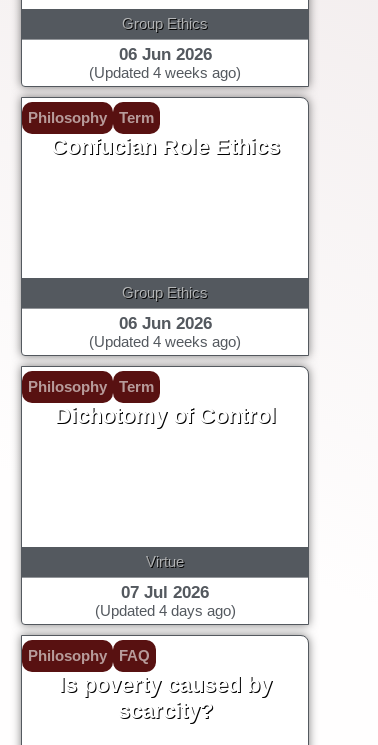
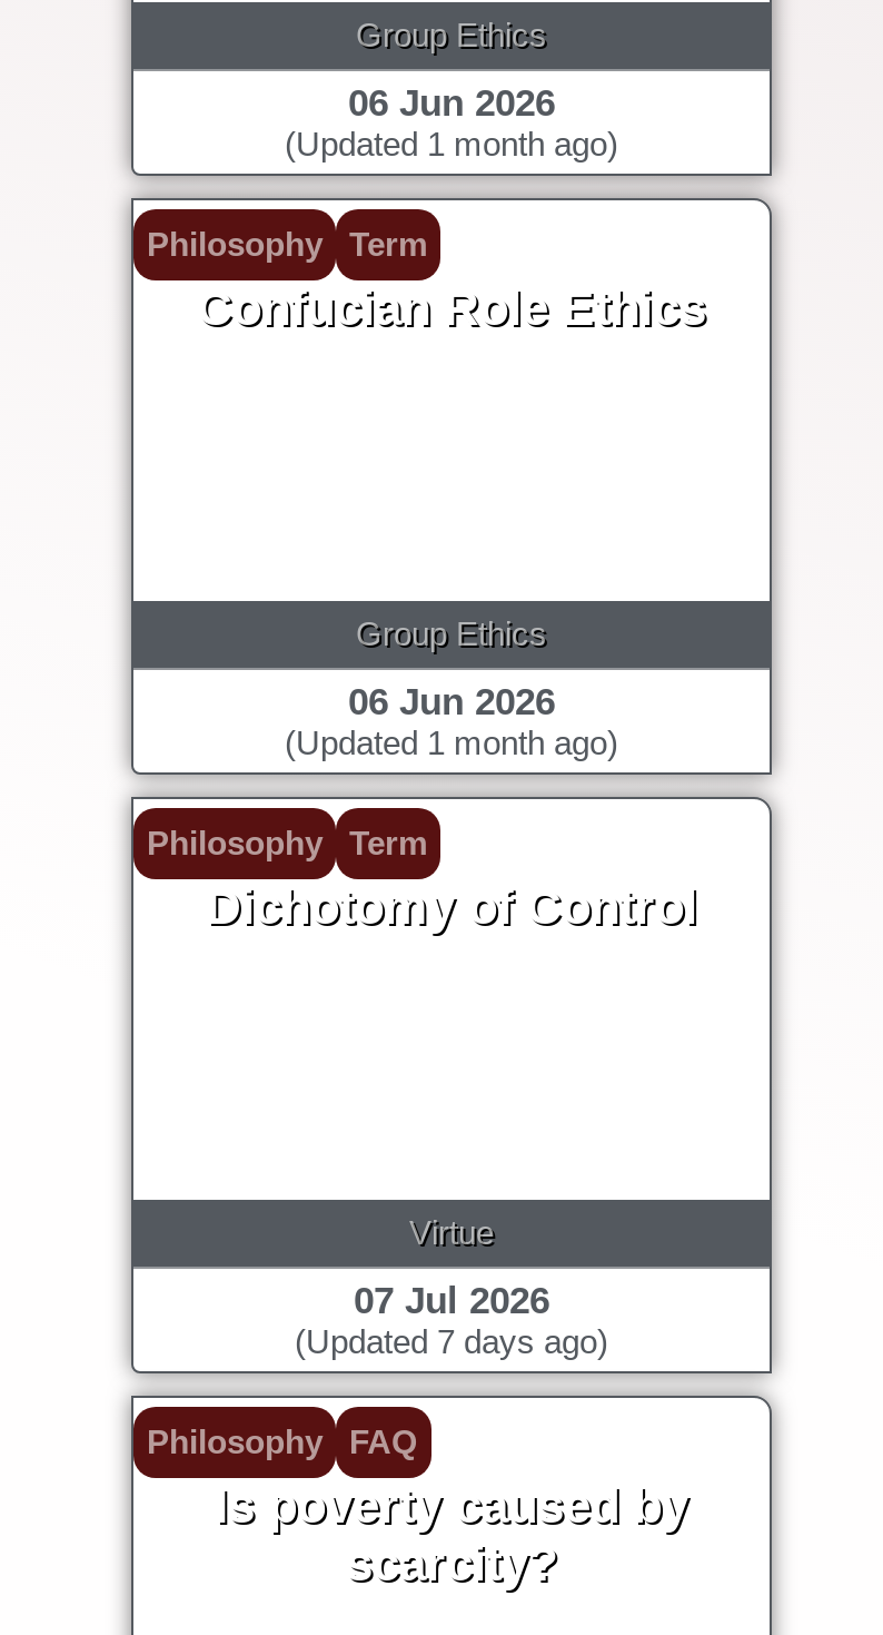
- (Updated 4 weeks ago)
+ (Updated 1 month ago)

- (Updated 4 weeks ago)
+ (Updated 1 month ago)

- (Updated 4 days ago)
+ (Updated 7 days ago)
